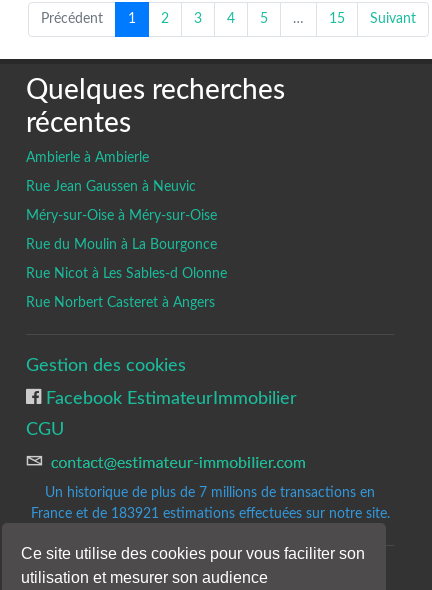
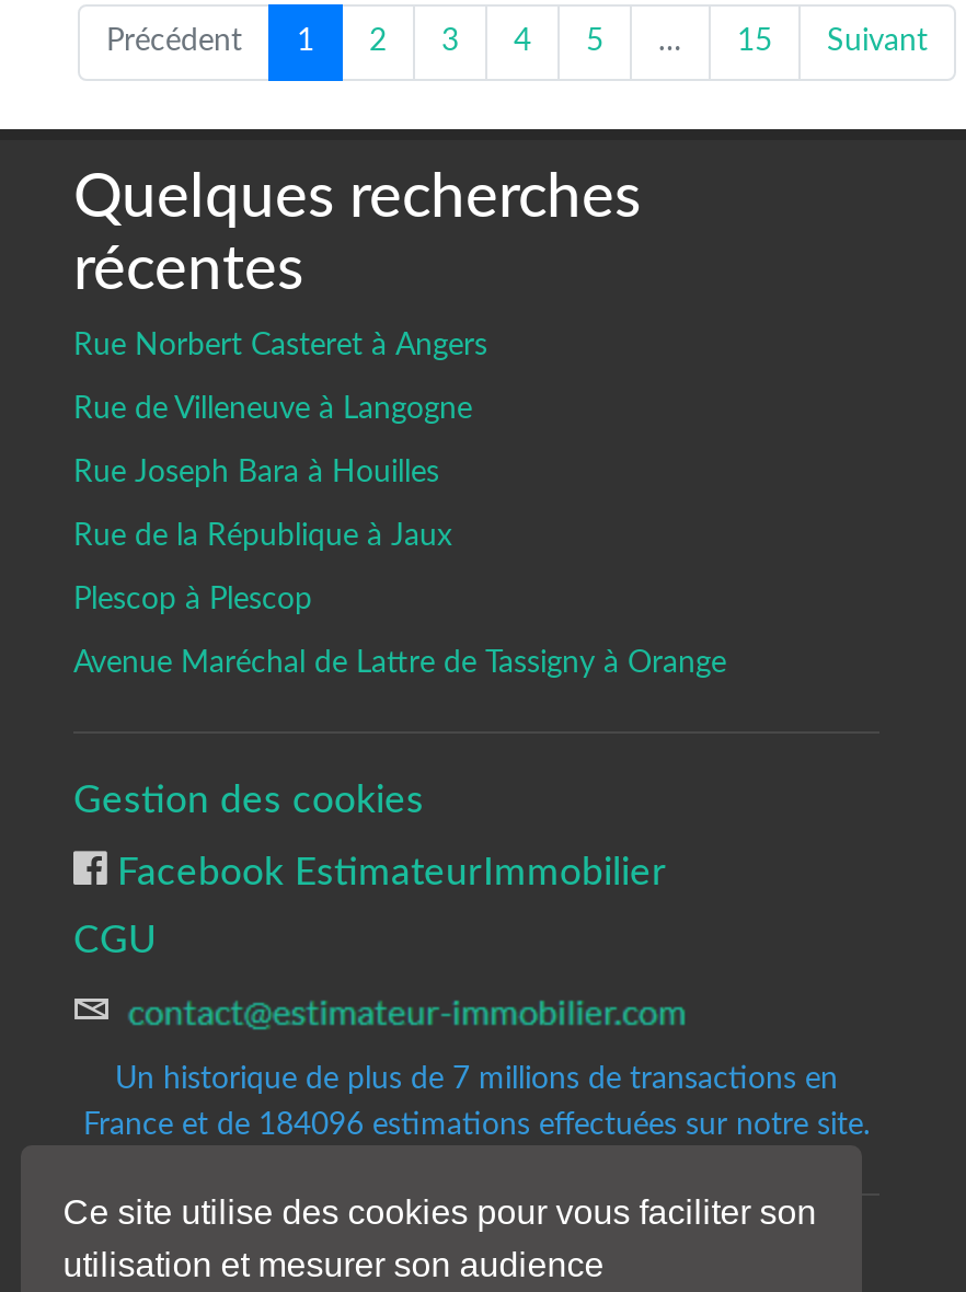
- Ambierle à Ambierle
- Rue Jean Gaussen à Neuvic
- Méry-sur-Oise à Méry-sur-Oise
- Rue du Moulin à La Bourgonce
- Rue Nicot à Les Sables-d Olonne

moved up: Rue Norbert Casteret à Angers

+ Rue de Villeneuve à Langogne
+ Rue Joseph Bara à Houilles
+ Rue de la République à Jaux
+ Plescop à Plescop
+ Avenue Maréchal de Lattre de Tassigny à Orange

- France et de 183921 estimations effectuées sur notre site.
+ France et de 184096 estimations effectuées sur notre site.
